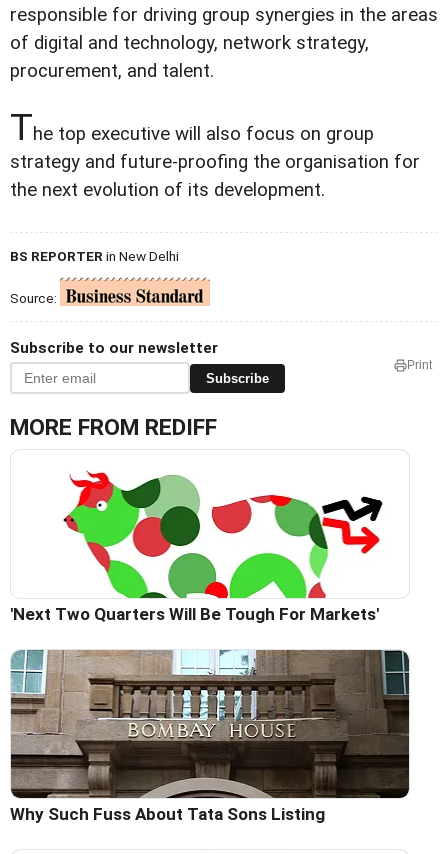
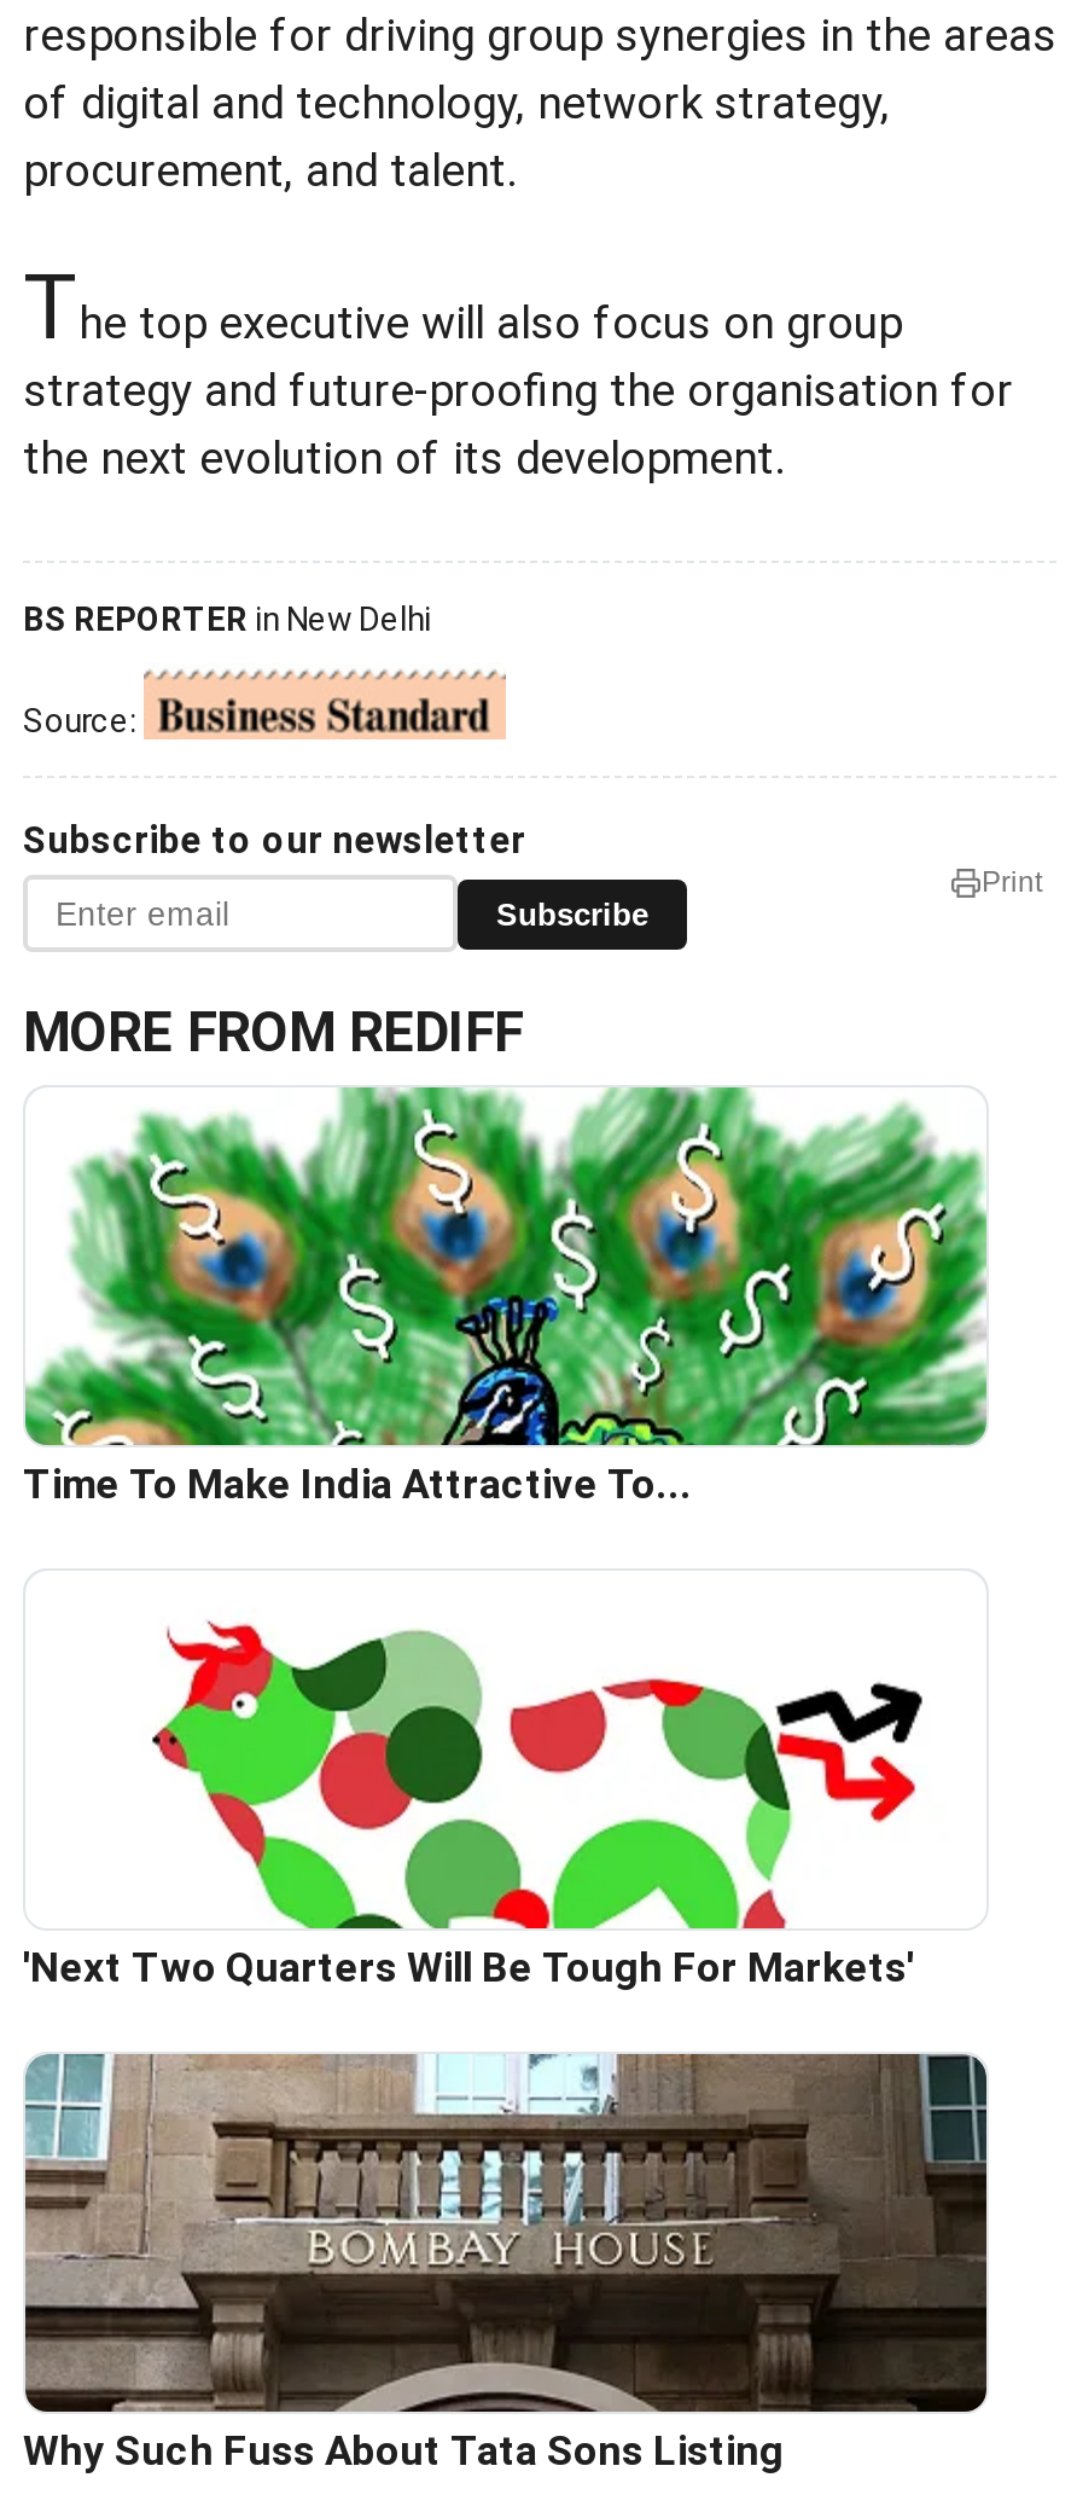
+ [image]
+ Time To Make India Attractive To...
